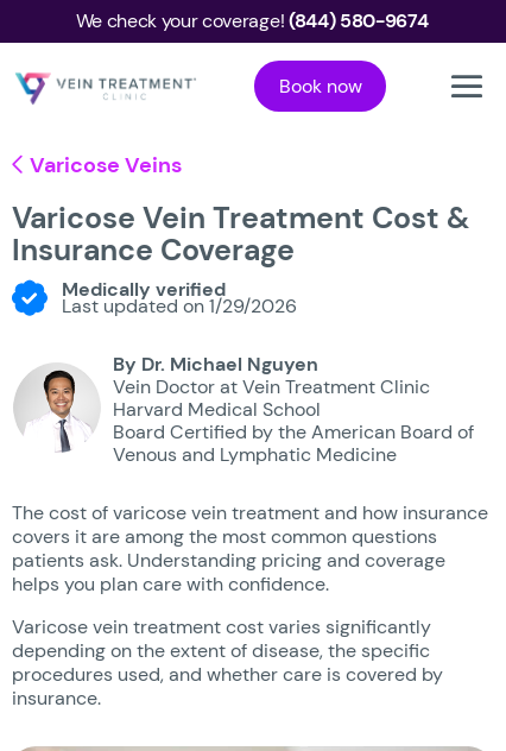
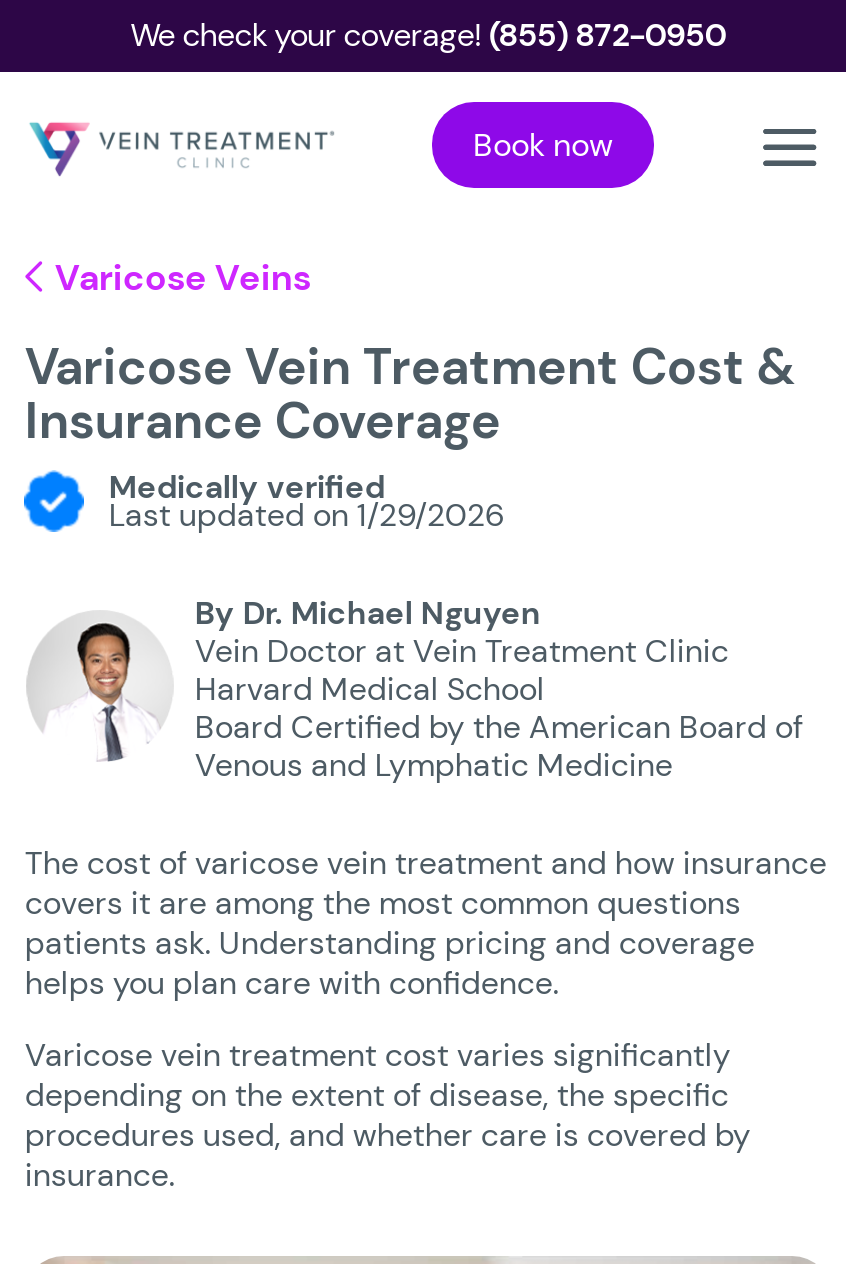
- We check your coverage! (844) 580-9674
+ We check your coverage! (855) 872-0950
